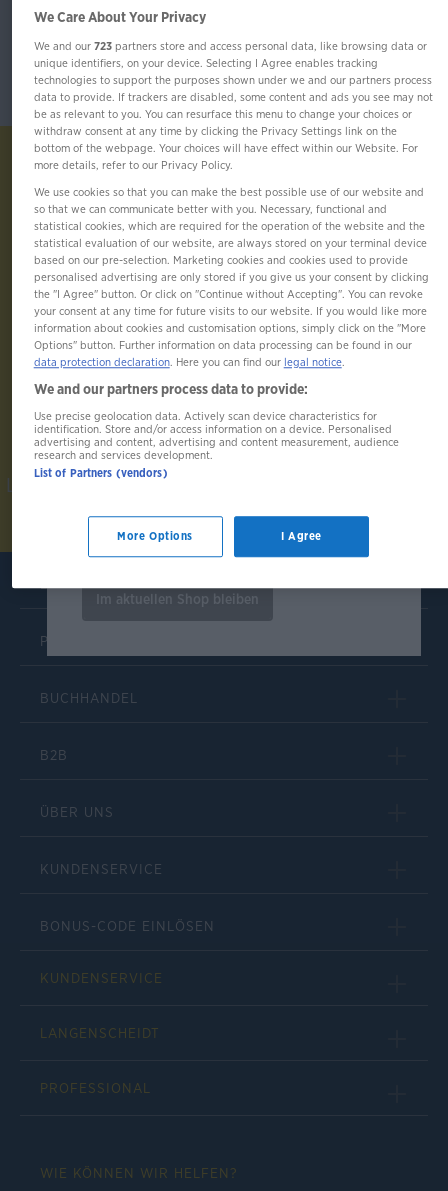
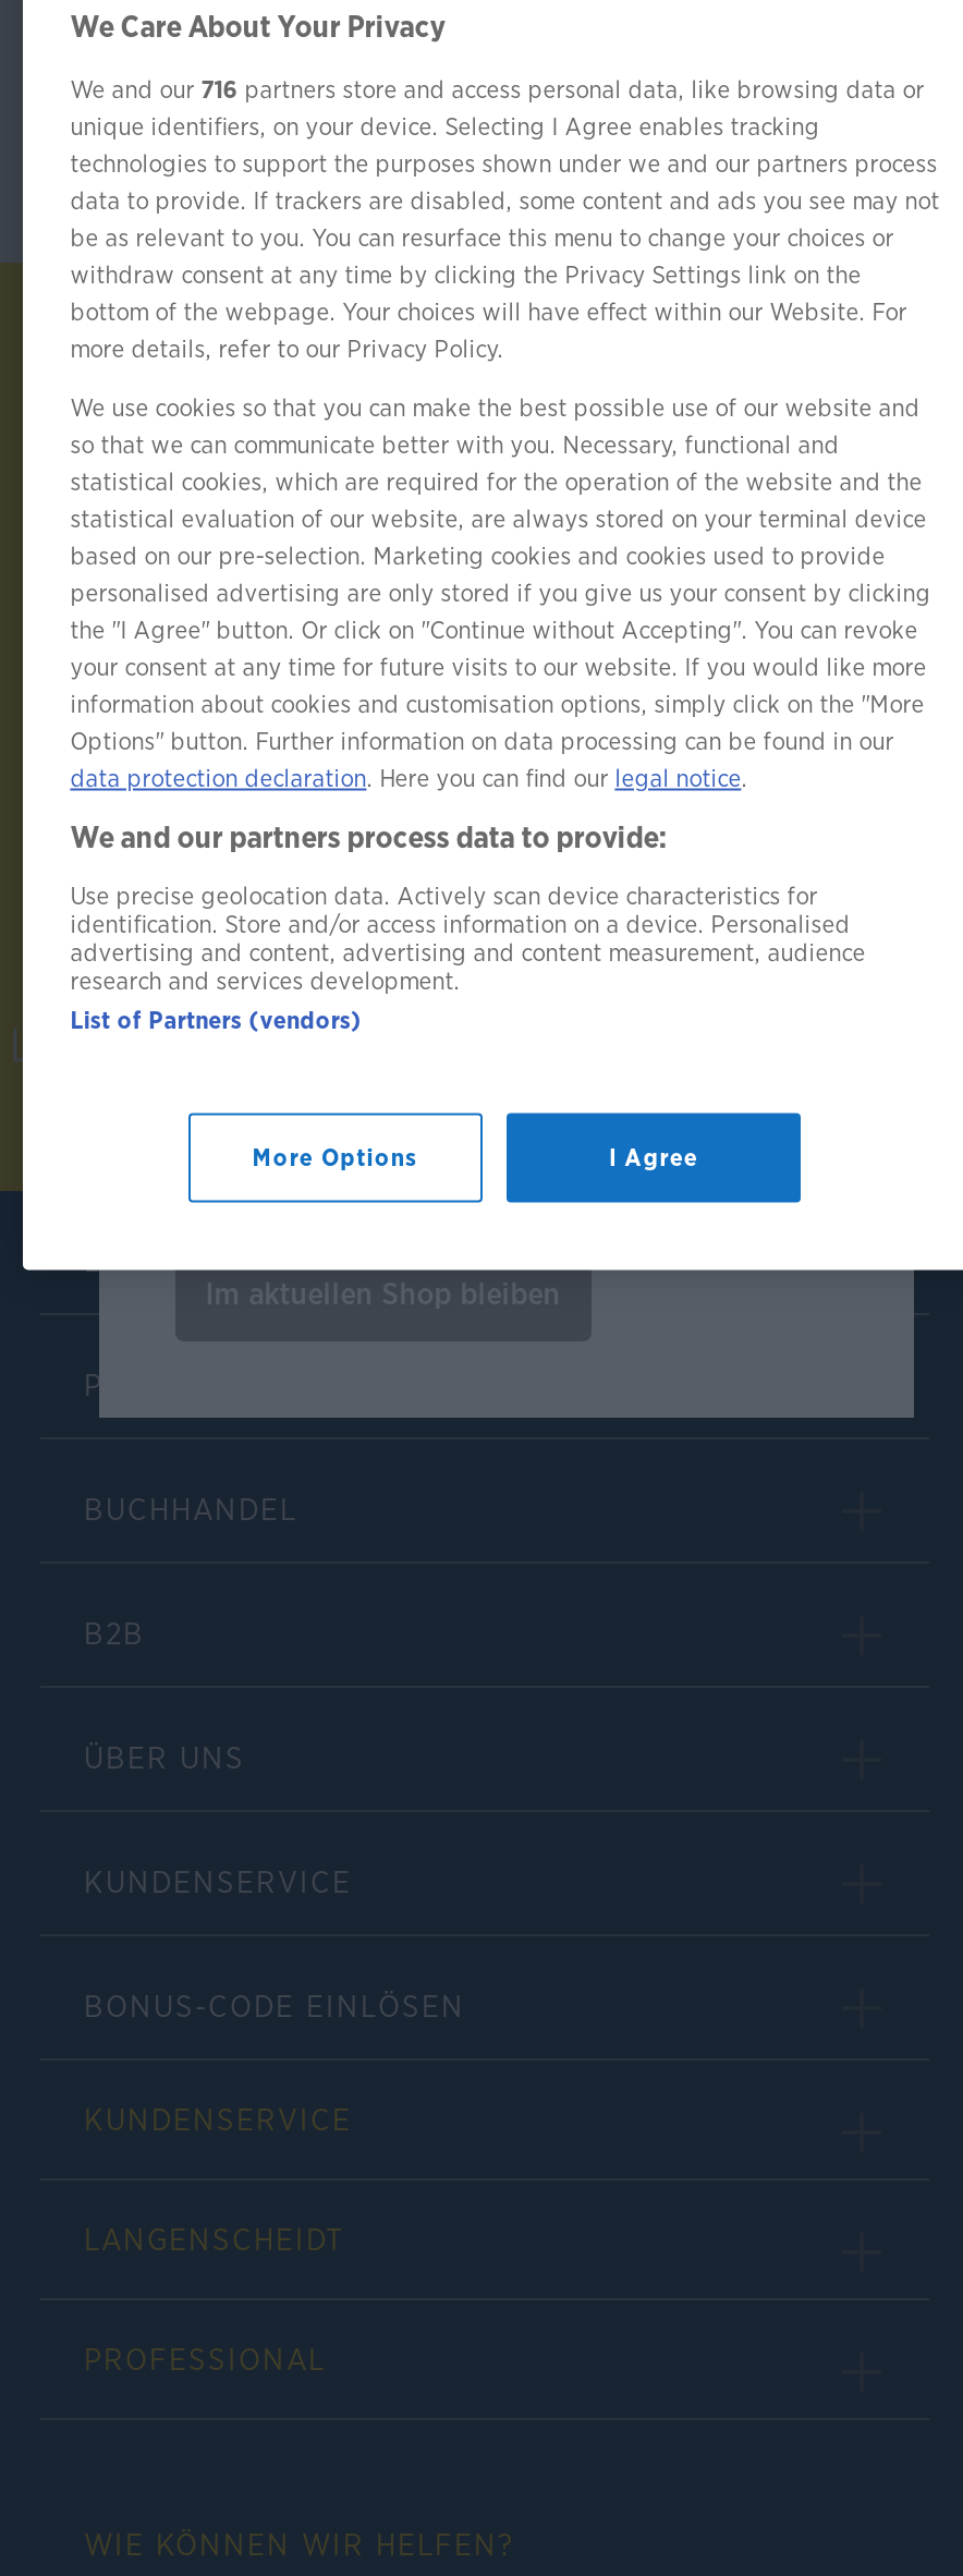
- We and our 723 partners store and access personal data, like browsing data or
+ We and our 716 partners store and access personal data, like browsing data or
